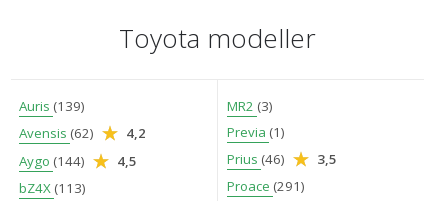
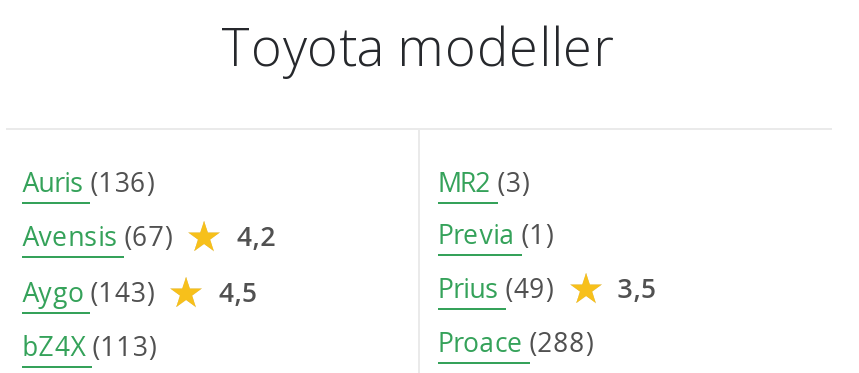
- Auris (139)
+ Auris (136)

- Avensis (62) 4,2
+ Avensis (67) 4,2

- Aygo (144) 4,5
+ Aygo (143) 4,5

- Prius (46) 3,5
+ Prius (49) 3,5

- Proace (291)
+ Proace (288)
